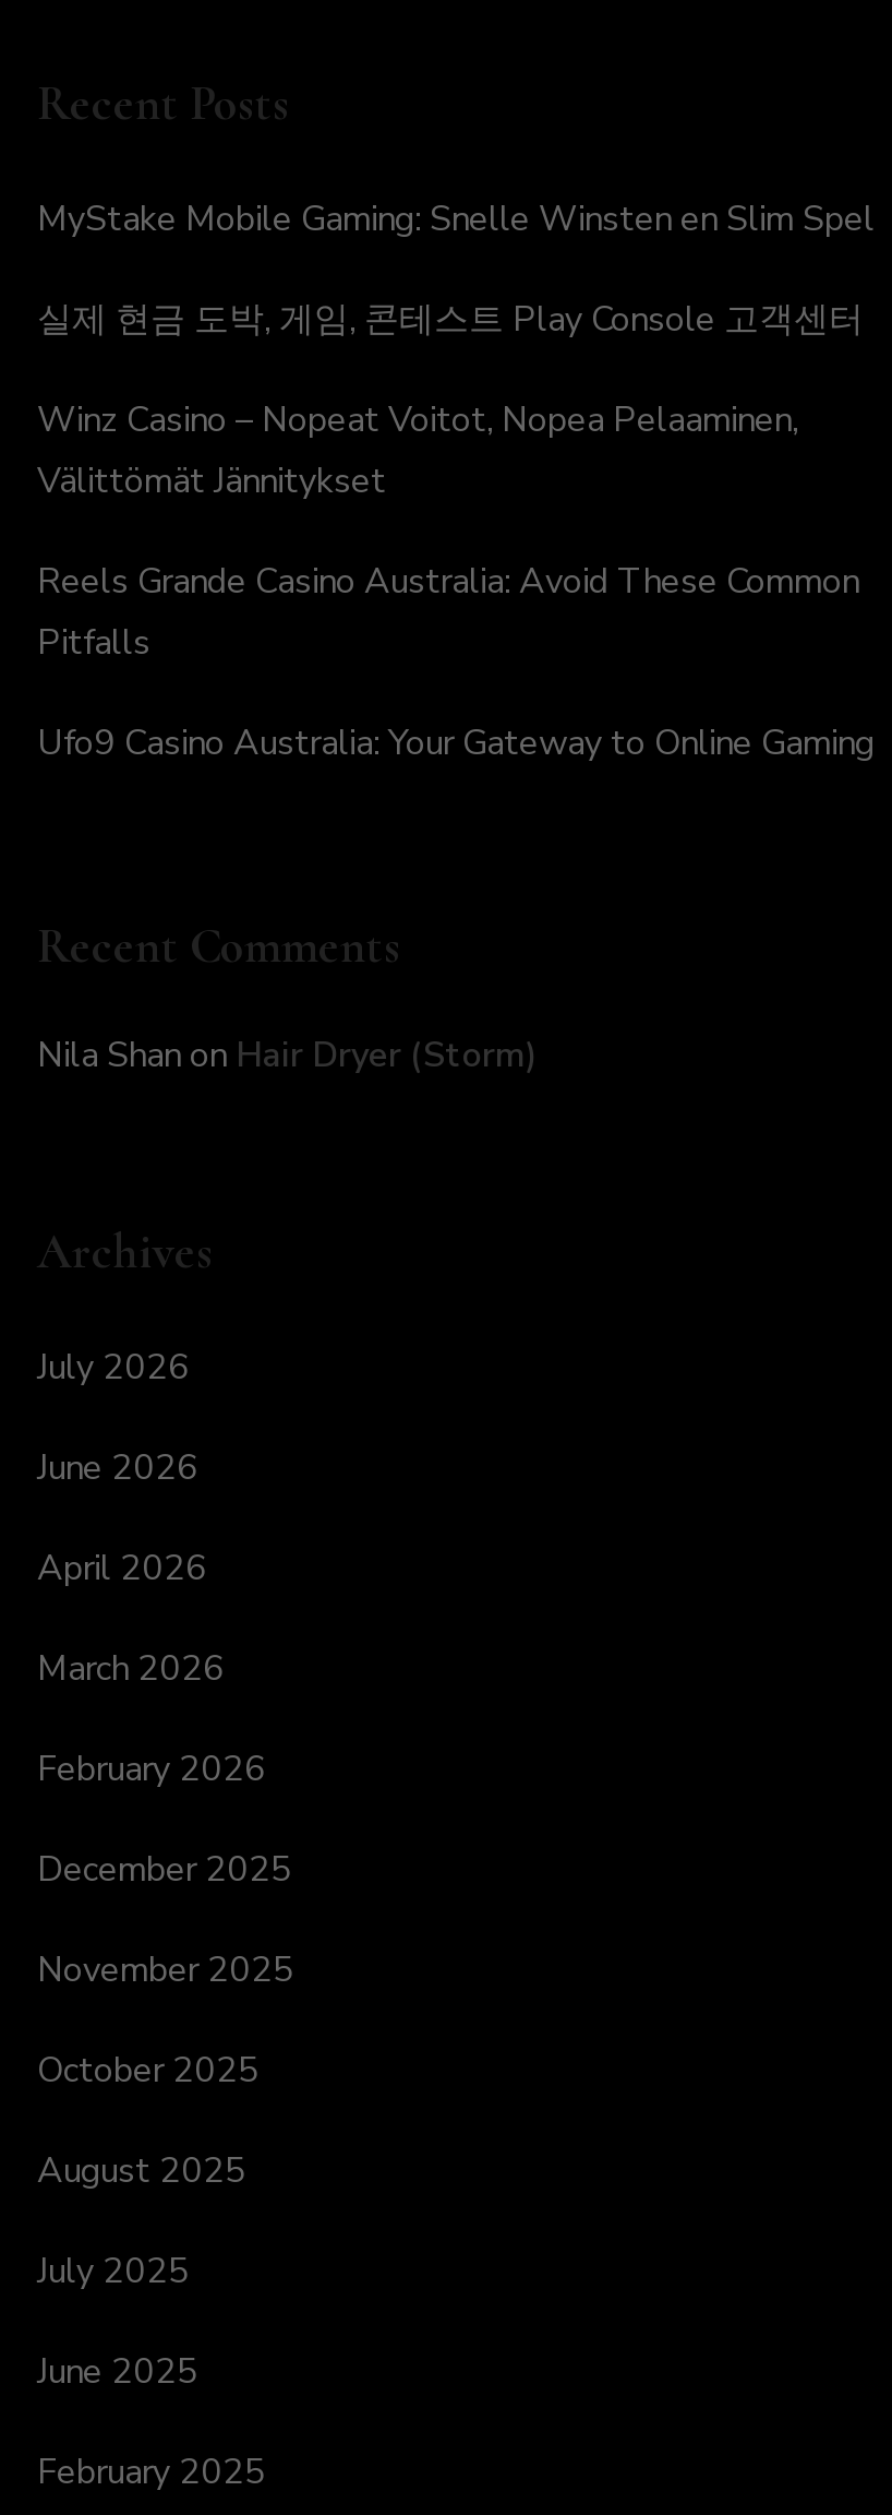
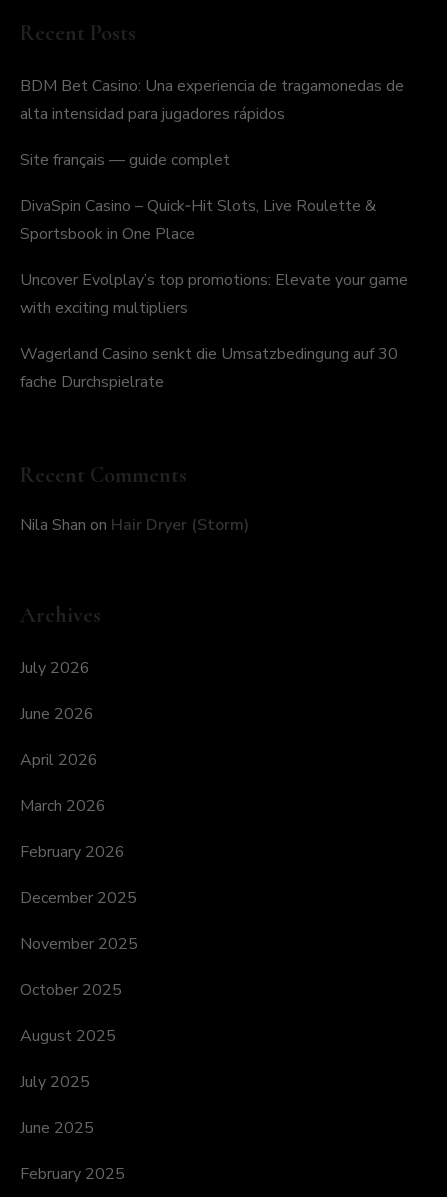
- MyStake Mobile Gaming: Snelle Winsten en Slim Spel
+ BDM Bet Casino: Una experiencia de tragamonedas de
+ alta intensidad para jugadores rápidos

- 실제 현금 도박, 게임, 콘테스트 Play Console 고객센터
+ Site français — guide complet

- Winz Casino – Nopeat Voitot, Nopea Pelaaminen,
- Välittömät Jännitykset
+ DivaSpin Casino – Quick‑Hit Slots, Live Roulette &
+ Sportsbook in One Place

- Reels Grande Casino Australia: Avoid These Common
- Pitfalls
+ Uncover Evolplay’s top promotions: Elevate your game
+ with exciting multipliers

- Ufo9 Casino Australia: Your Gateway to Online Gaming
+ Wagerland Casino senkt die Umsatzbedingung auf 30
+ fache Durchspielrate
